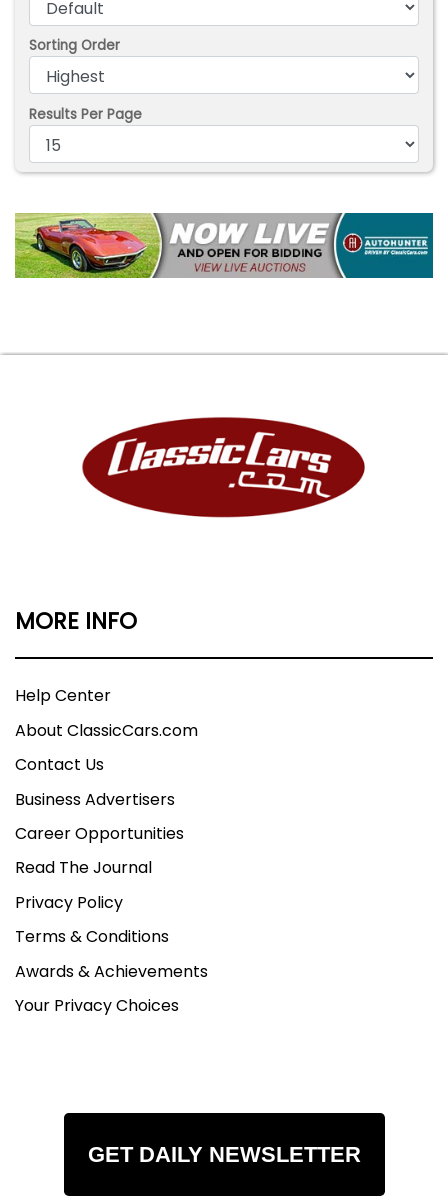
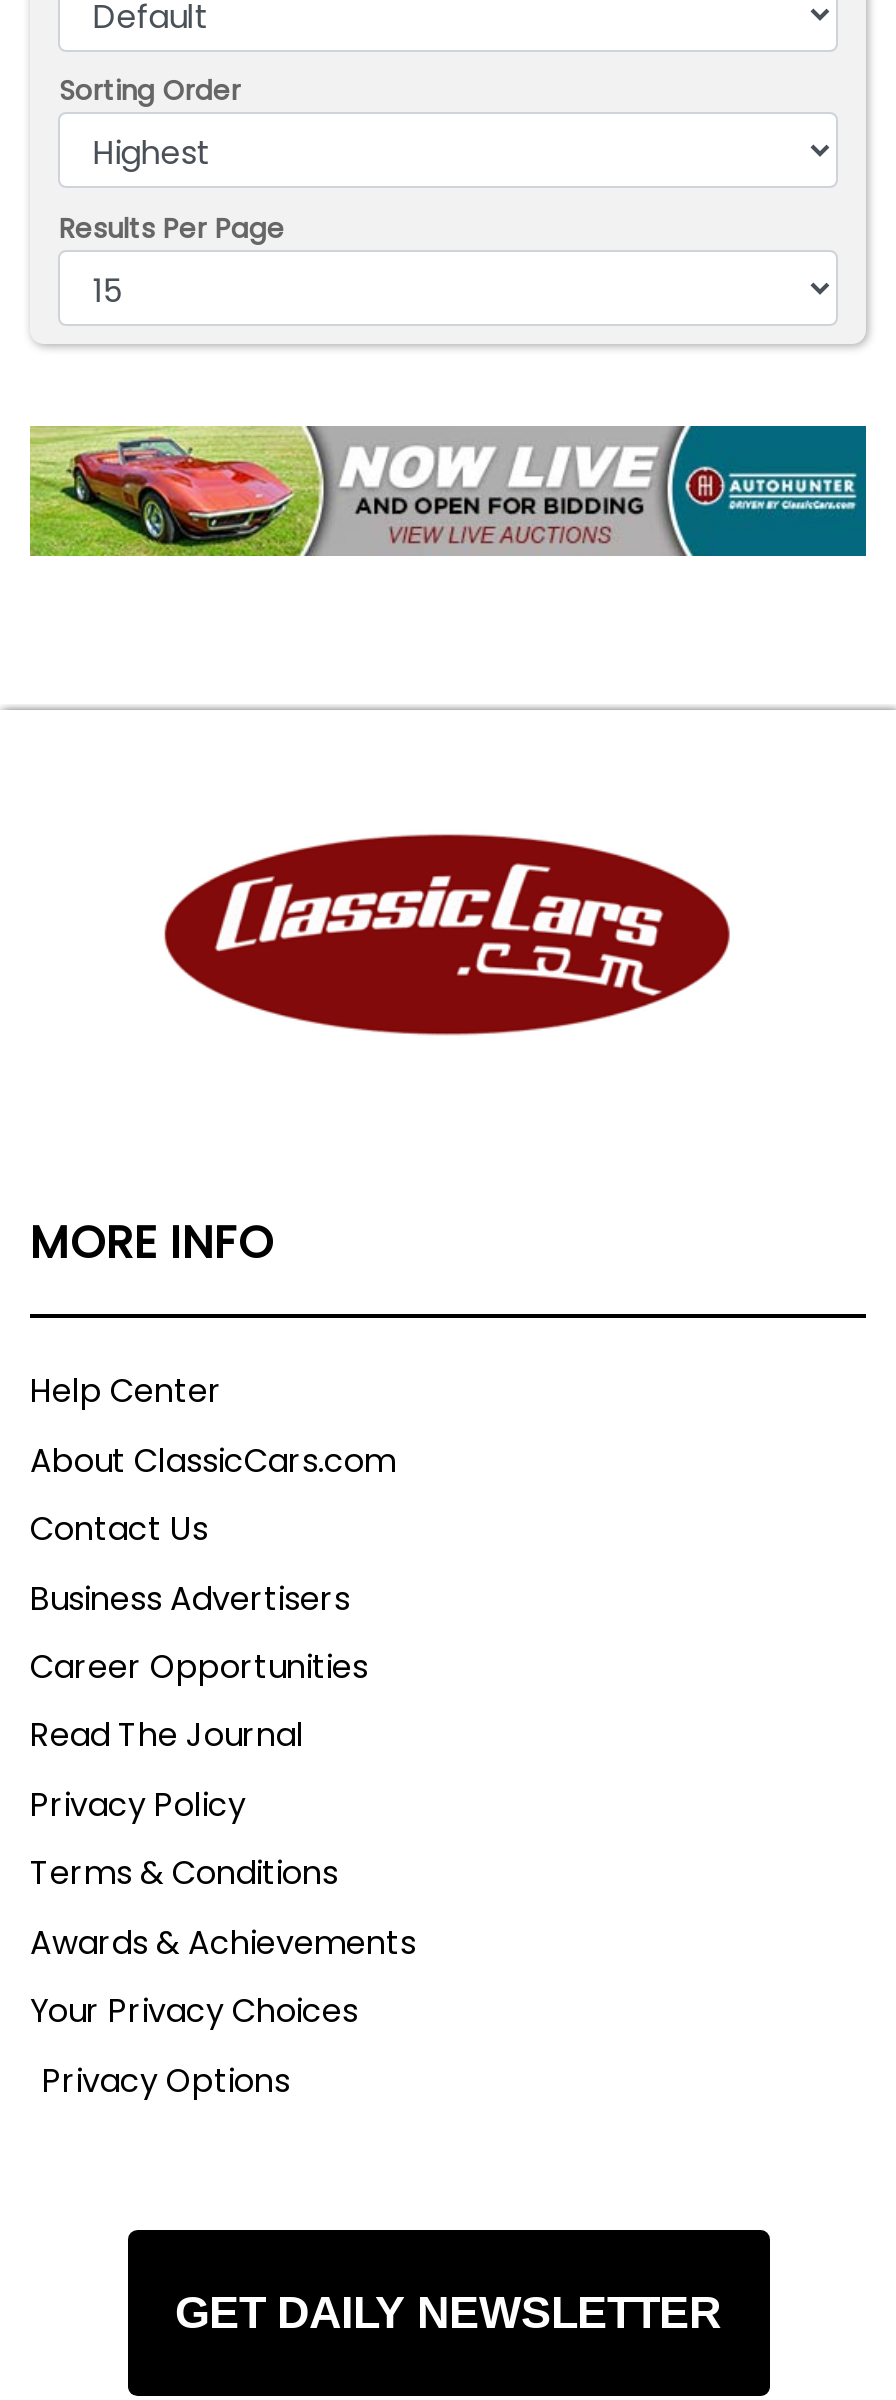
+ Privacy Options
